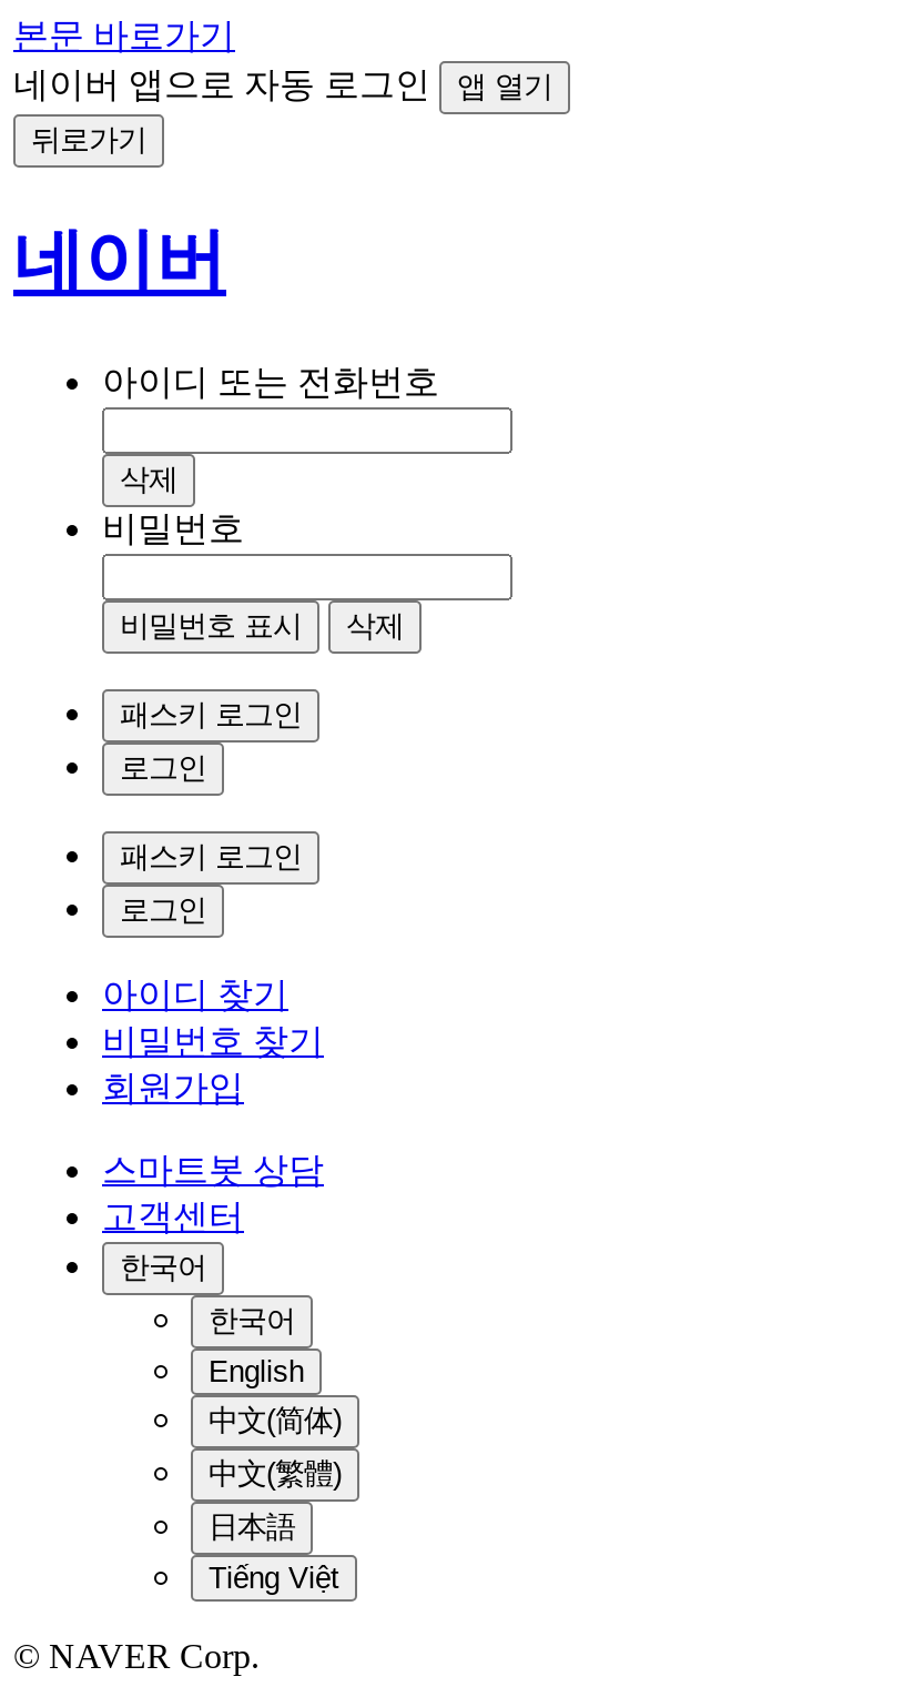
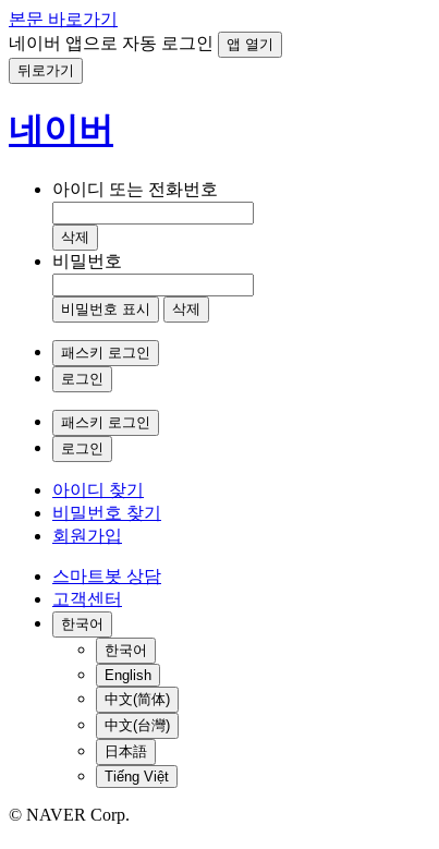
- 中文(繁體)
+ 中文(台灣)
